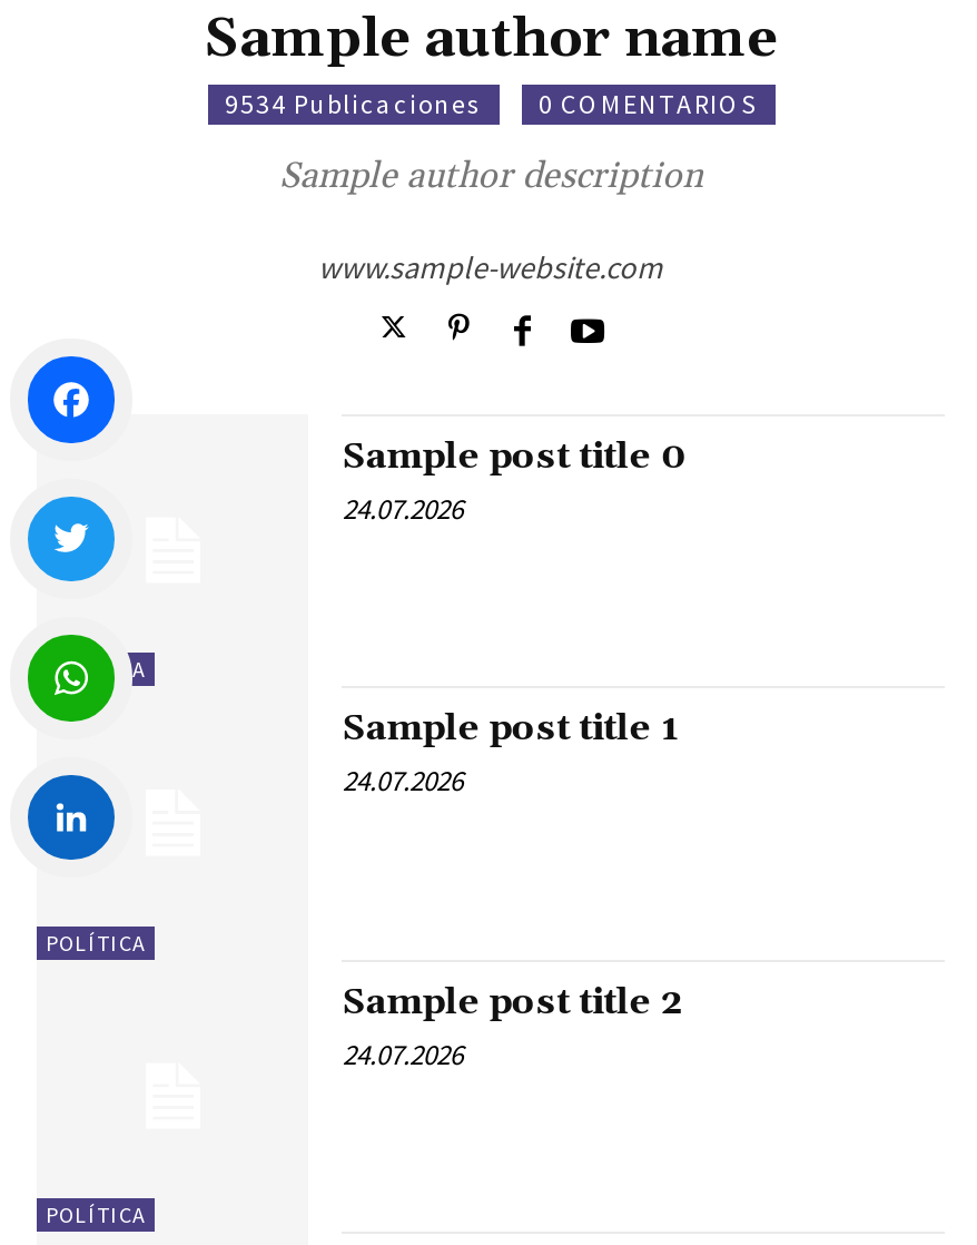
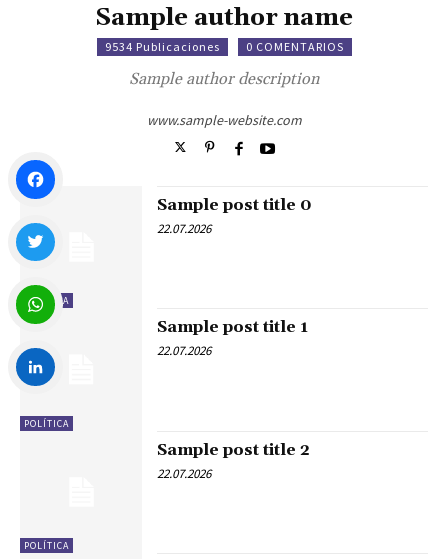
- 24.07.2026
+ 22.07.2026

- 24.07.2026
+ 22.07.2026

- 24.07.2026
+ 22.07.2026
